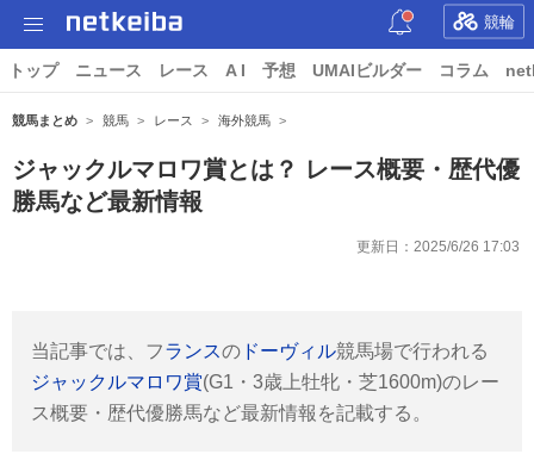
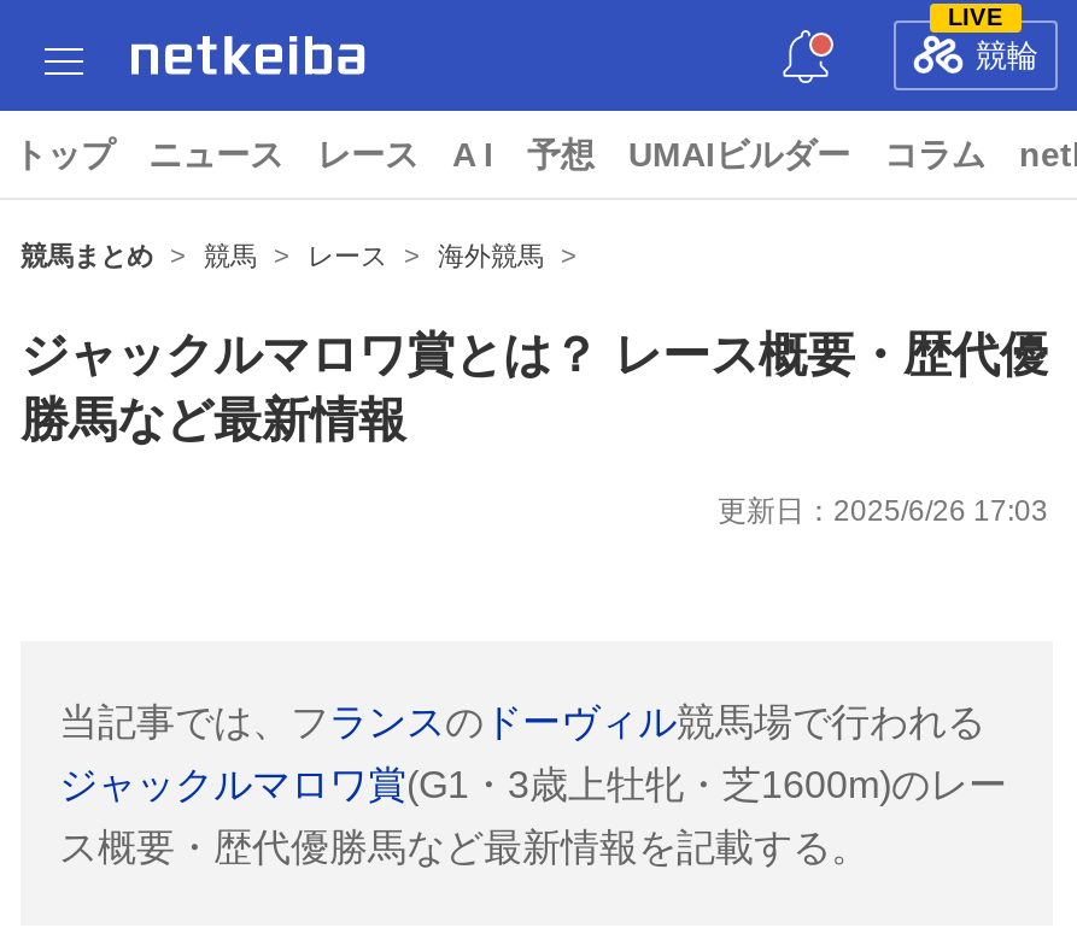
+ LIVE
